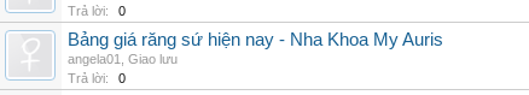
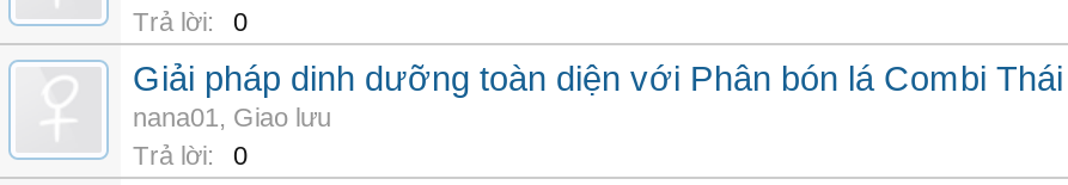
- Bảng giá răng sứ hiện nay - Nha Khoa My Auris
- angela01, Giao lưu
+ Giải pháp dinh dưỡng toàn diện với Phân bón lá Combi Thái
+ nana01, Giao lưu
